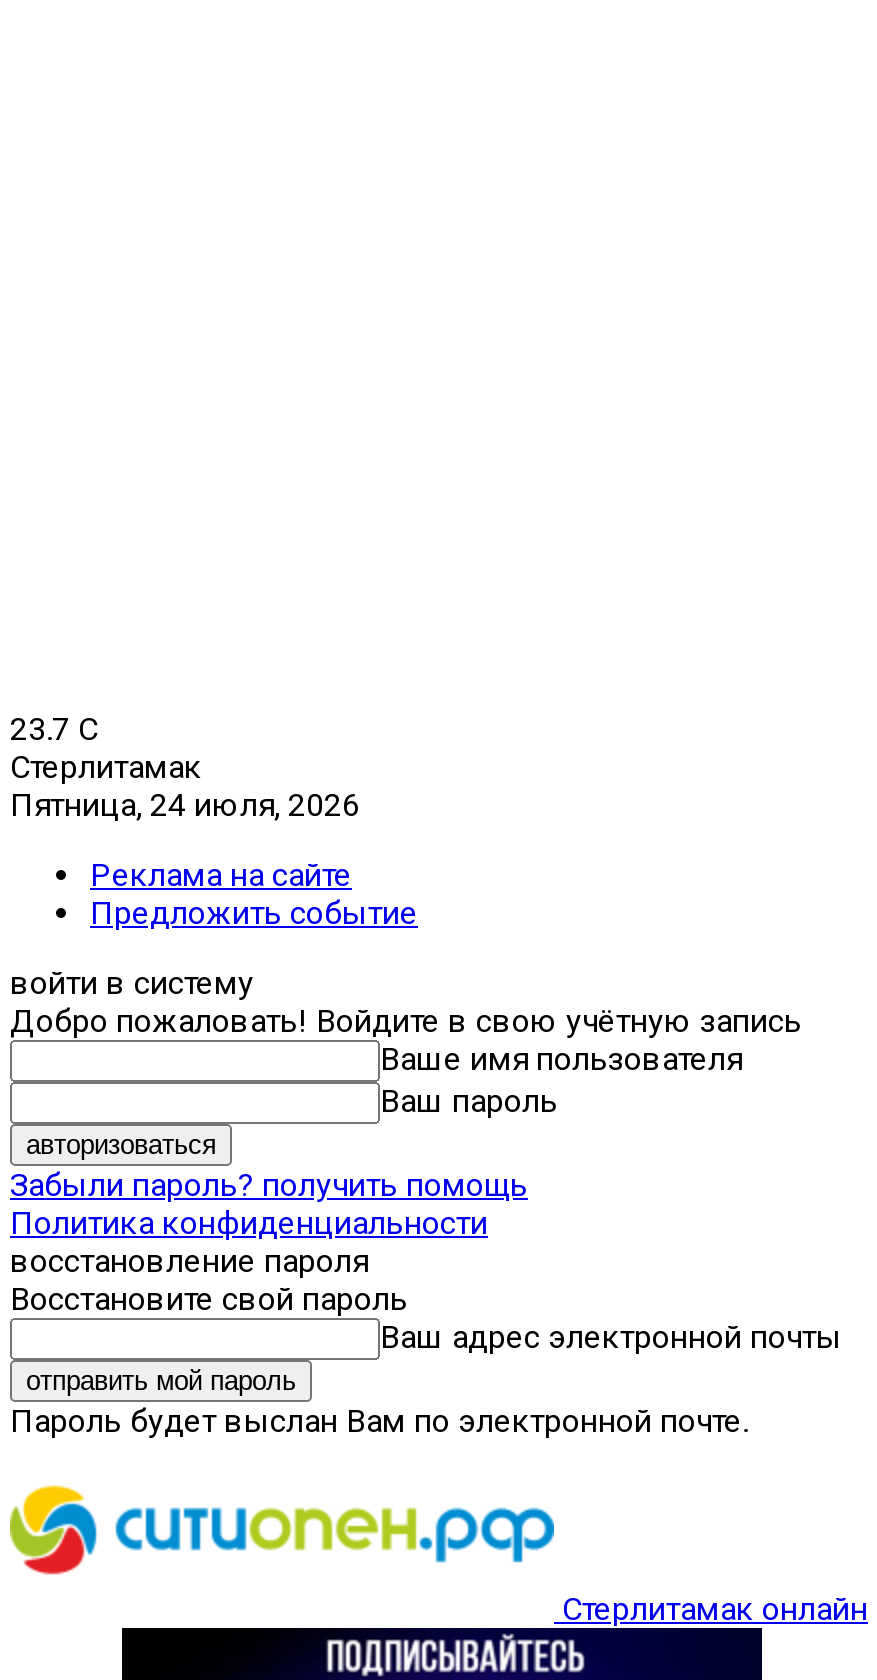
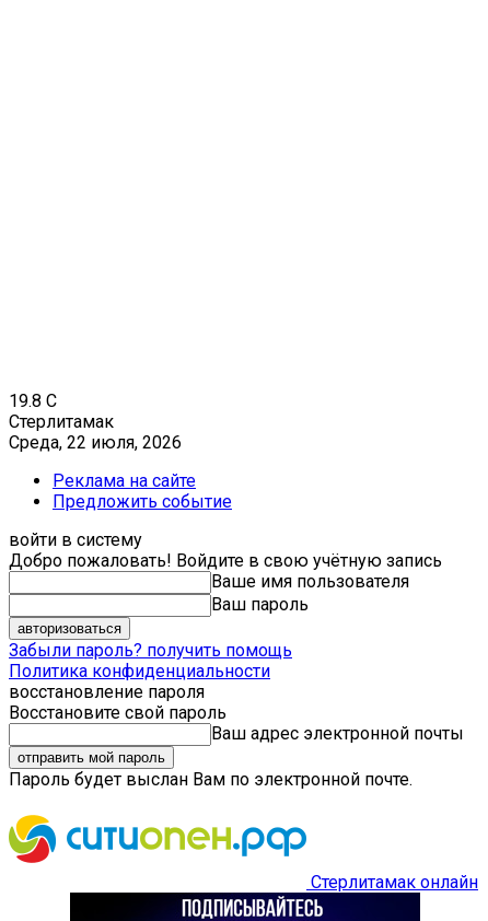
- 23.7 C
+ 19.8 C

- Пятница, 24 июля, 2026
+ Среда, 22 июля, 2026
